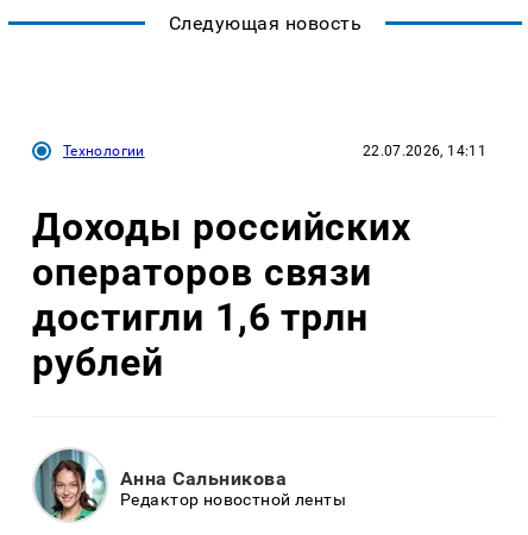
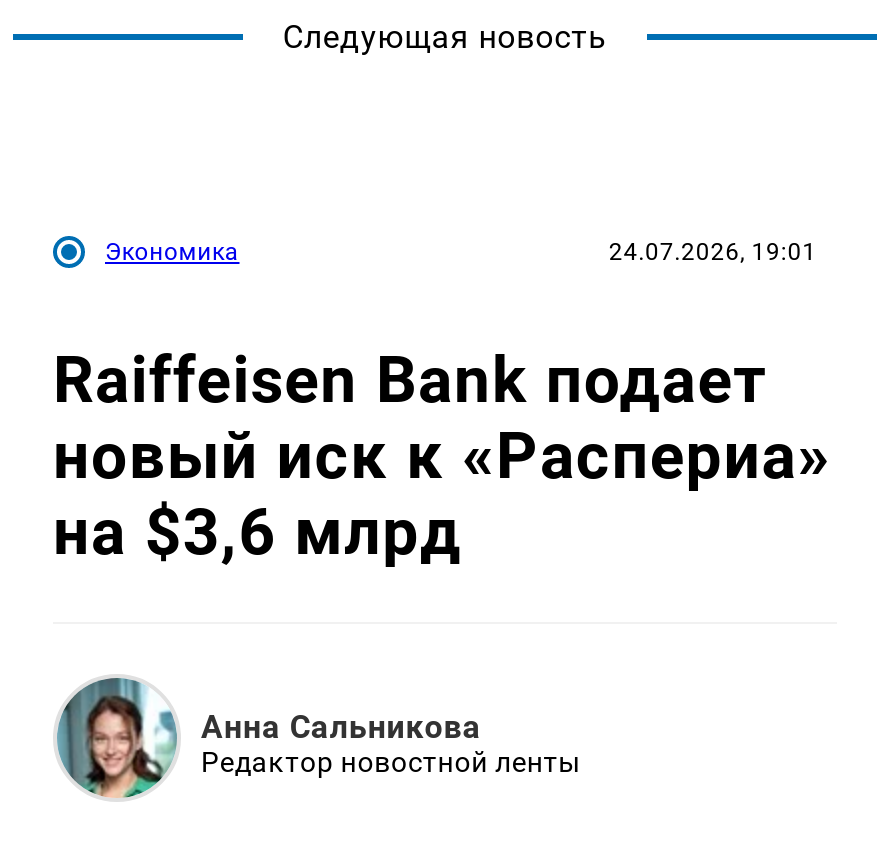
- Технологии
- 22.07.2026, 14:11
+ Экономика
+ 24.07.2026, 19:01

- Доходы российских
- операторов связи
- достигли 1,6 трлн
- рублей
+ Raiffeisen Bank подает
+ новый иск к «Распериа»
+ на $3,6 млрд
